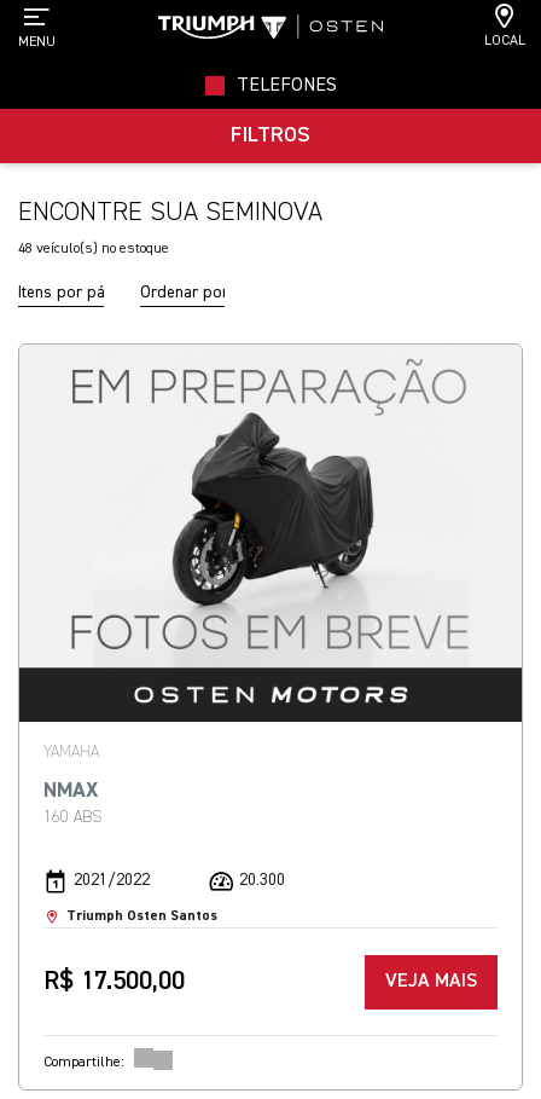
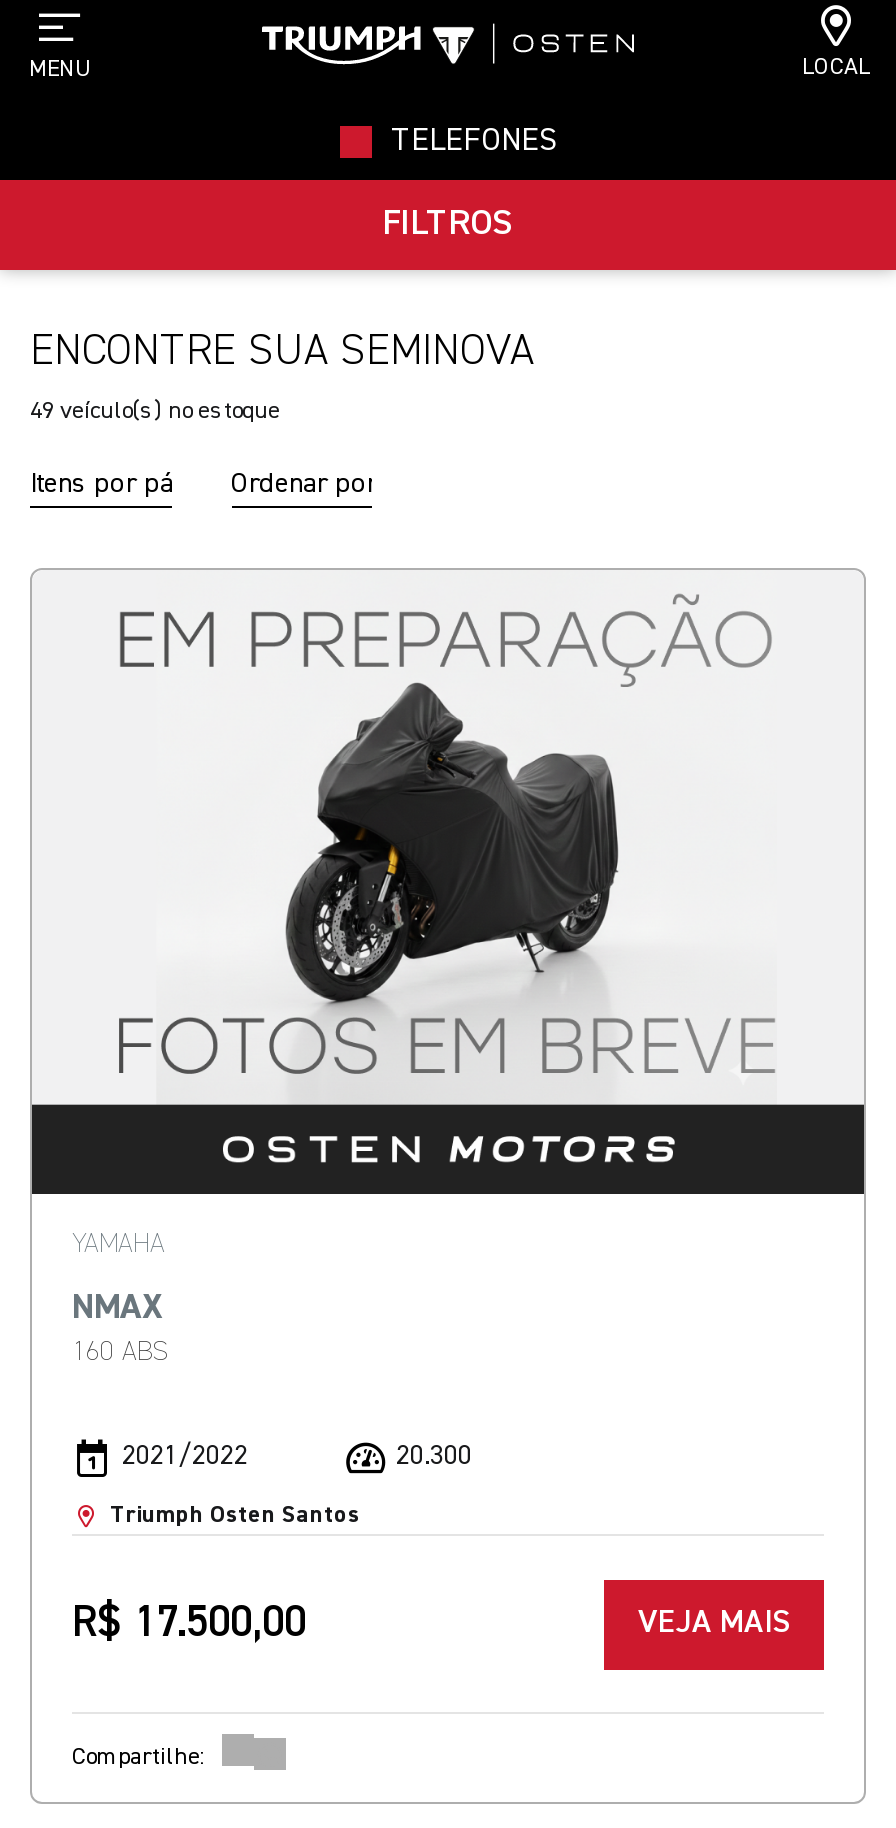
- 48 veículo(s) no estoque
+ 49 veículo(s) no estoque
